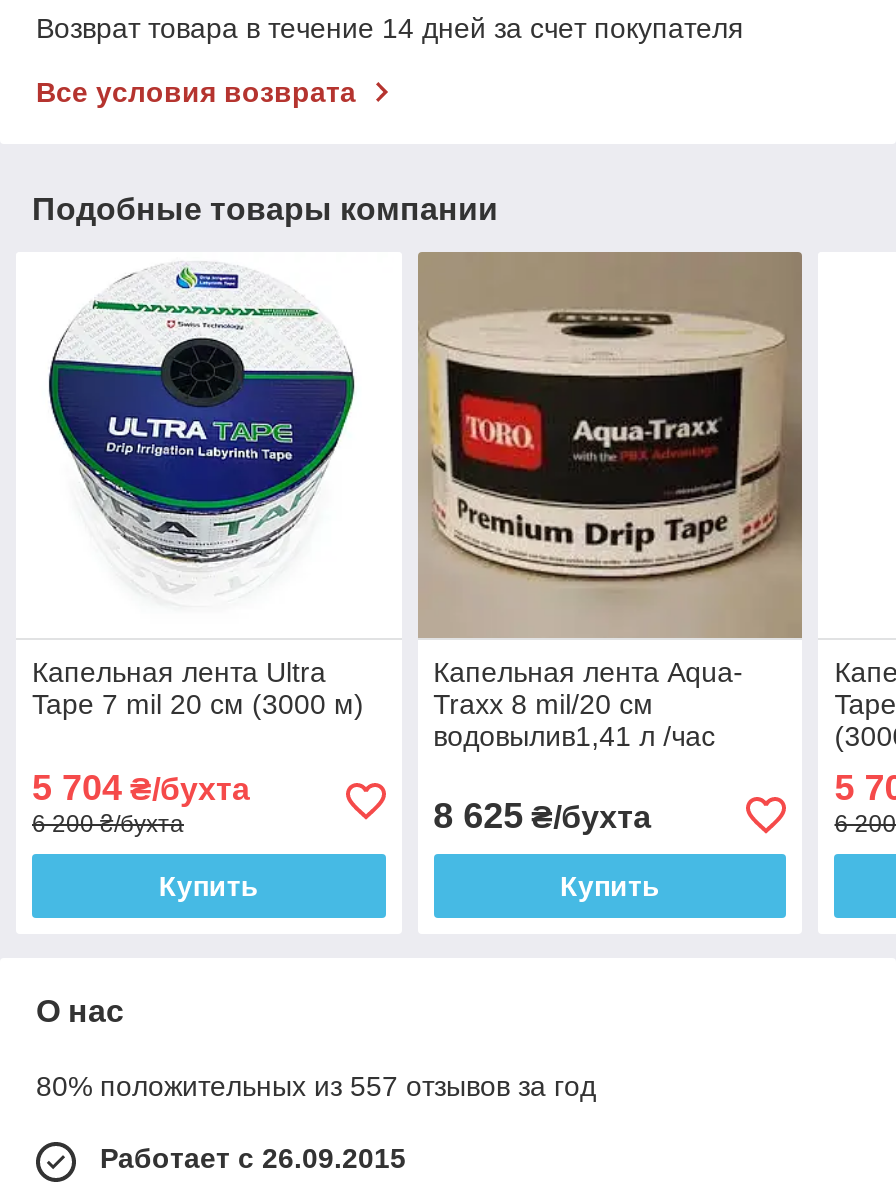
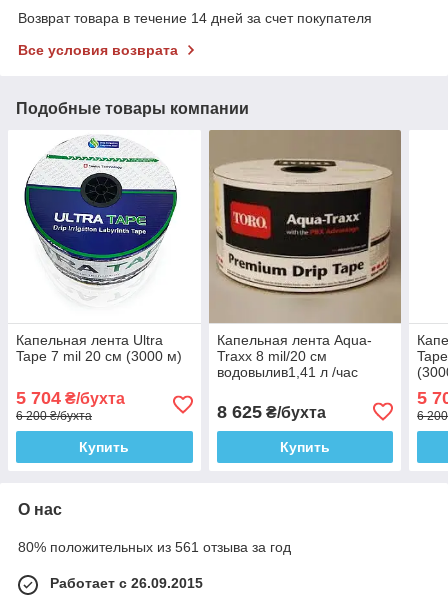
- 80% положительных из 557 отзывов за год
+ 80% положительных из 561 отзыва за год
